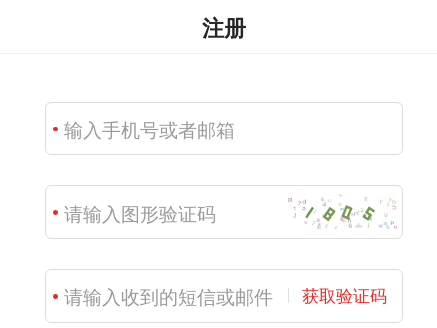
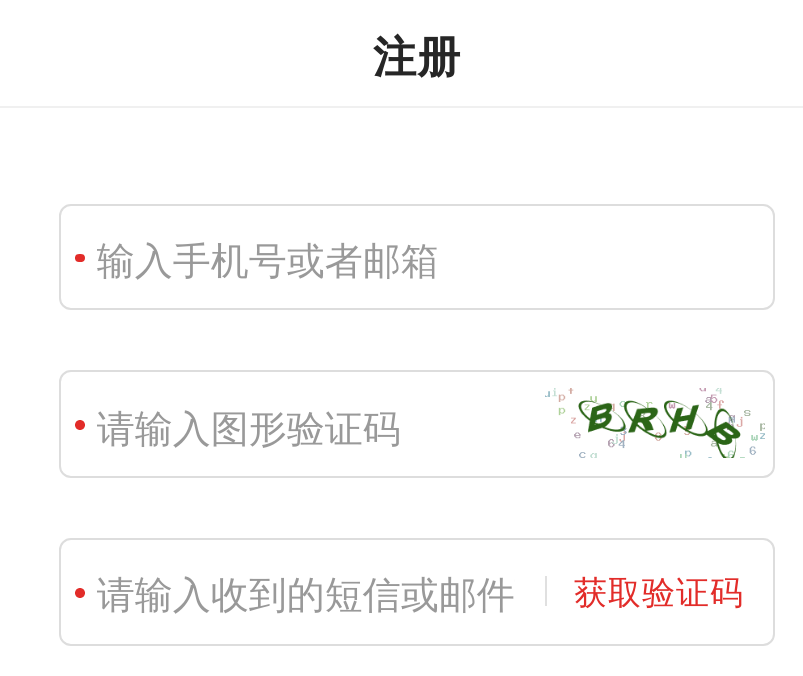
- [image]
+ [image]
